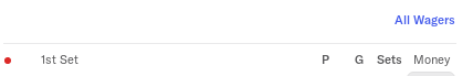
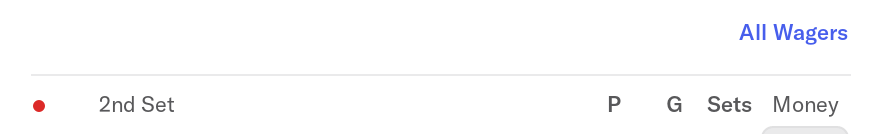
- 1st Set
+ 2nd Set
